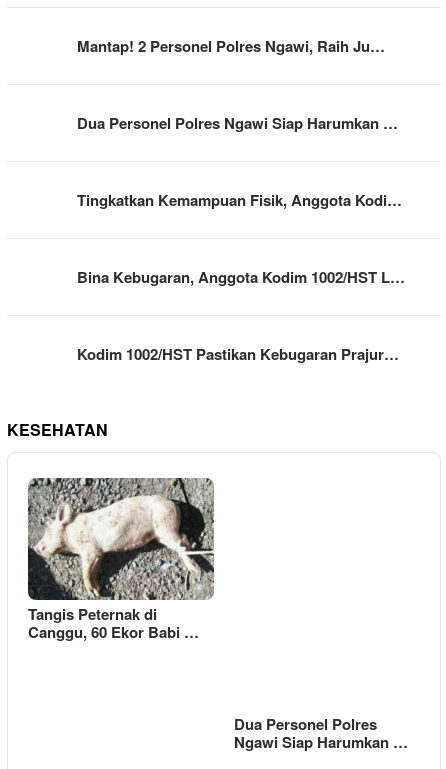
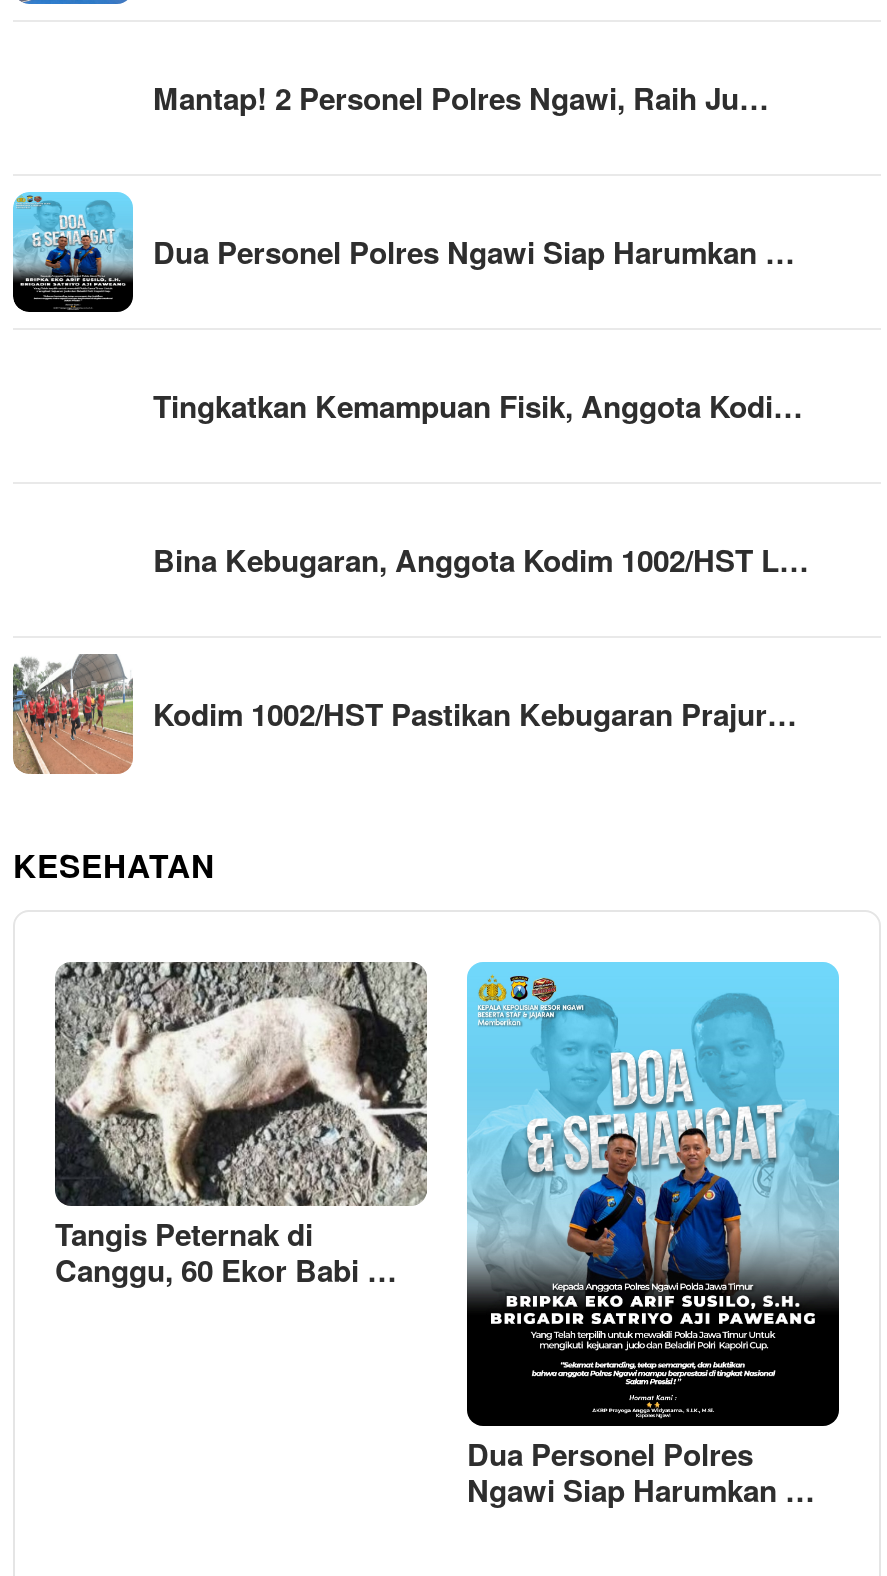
+ [image]

+ [image]

+ [image]
